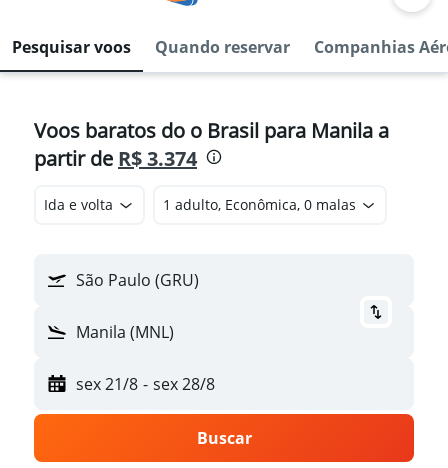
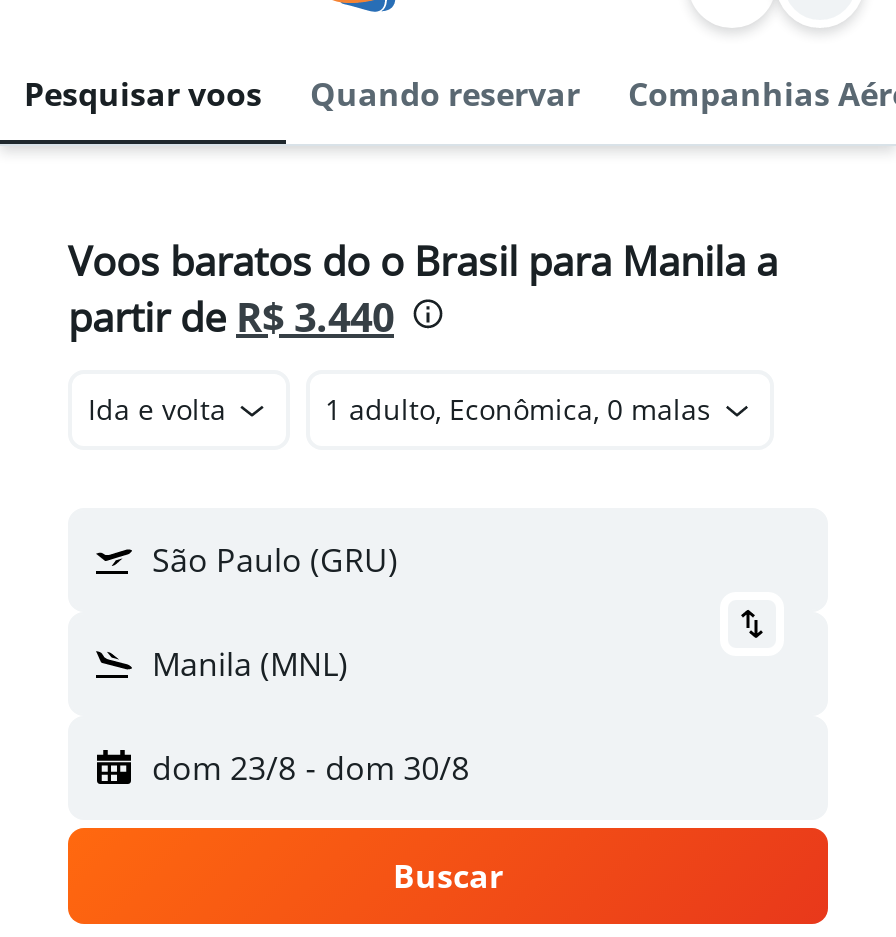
- partir de R$ 3.374
+ partir de R$ 3.440

- sex 21/8 - sex 28/8
+ dom 23/8 - dom 30/8
